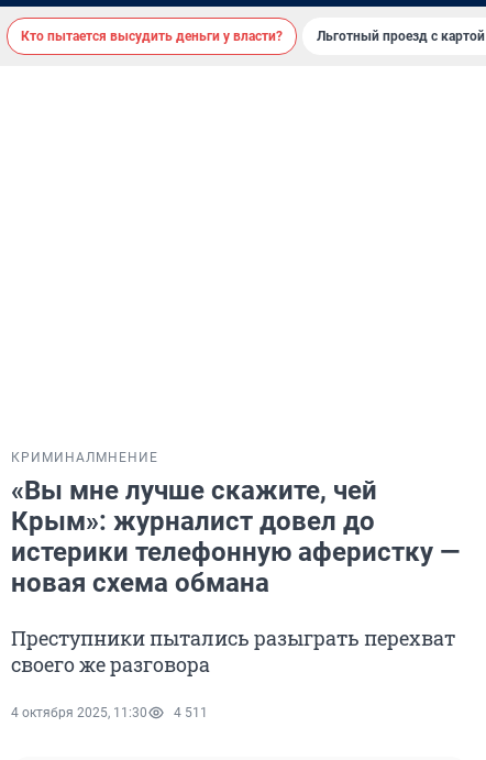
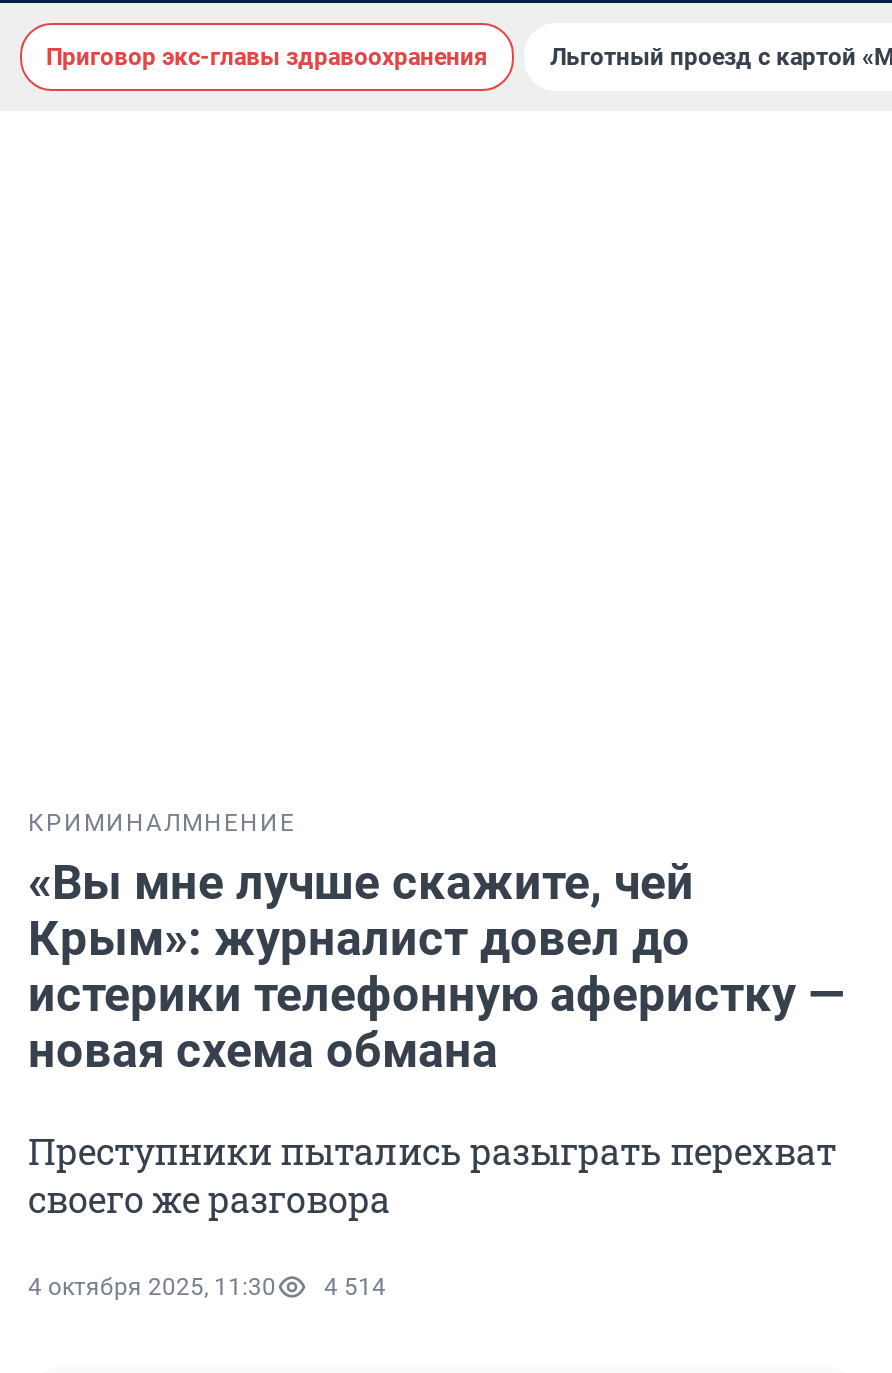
- Кто пытается высудить деньги у власти?
+ Приговор экс-главы здравоохранения

- 4 октября 2025, 11:30 4 511
+ 4 октября 2025, 11:30 4 514
